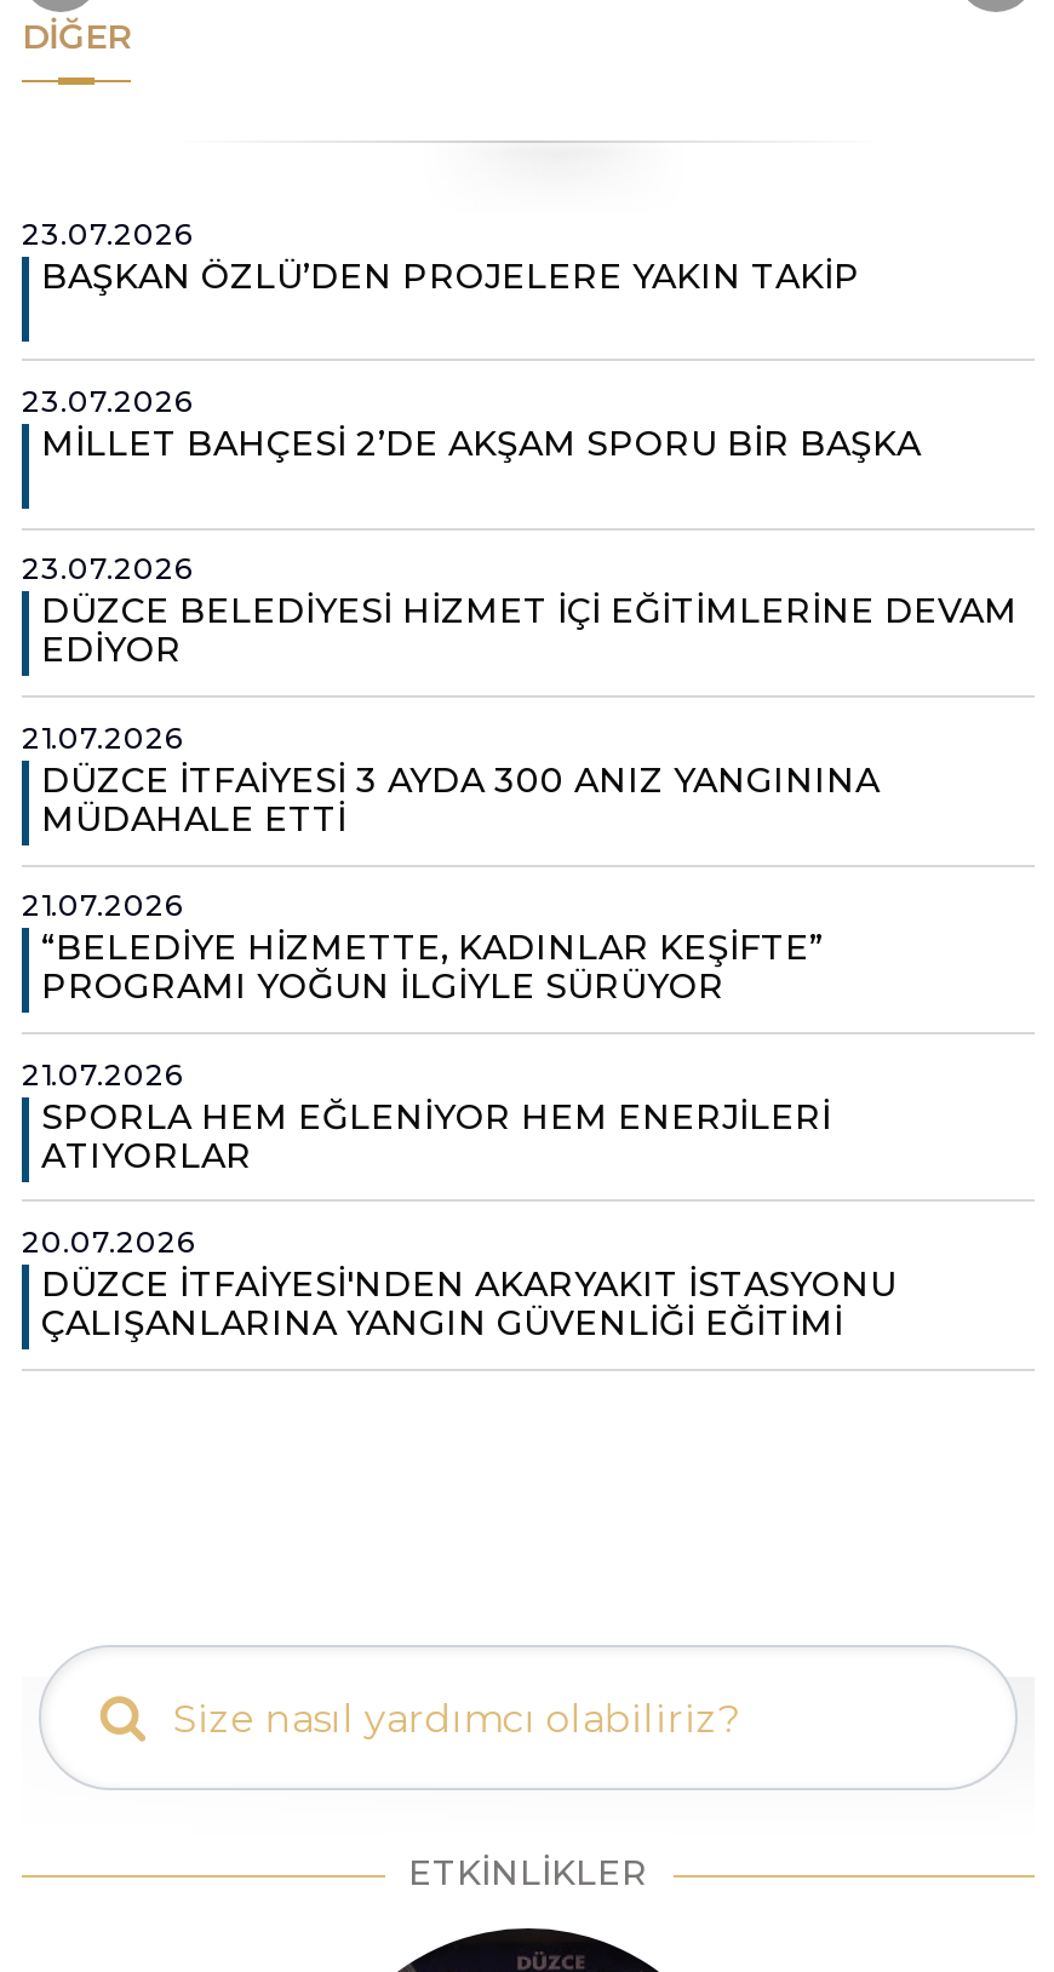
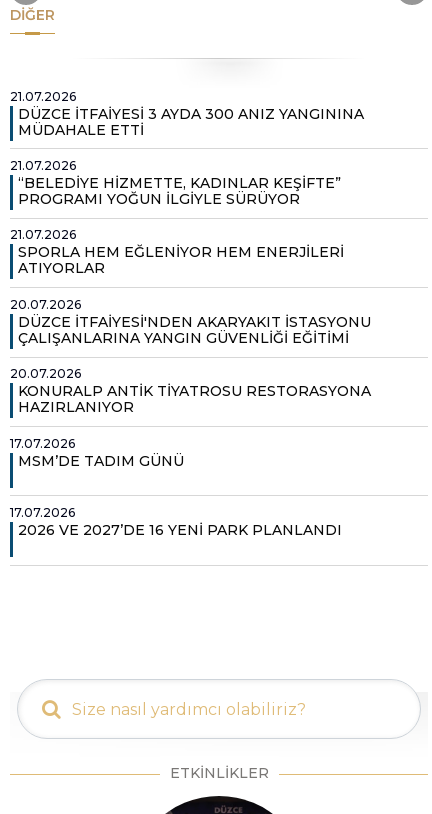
- 23.07.2026
- BAŞKAN ÖZLÜ’DEN PROJELERE YAKIN TAKİP
- 23.07.2026
- MİLLET BAHÇESİ 2’DE AKŞAM SPORU BİR BAŞKA
- 23.07.2026
- DÜZCE BELEDİYESİ HİZMET İÇİ EĞİTİMLERİNE DEVAM
- EDİYOR

moved up: 21.07.2026 | DÜZCE İTFAİYESİ 3 AYDA 300 ANIZ YANGININA | MÜDAHALE ETTİ | ... | DÜZCE İTFAİYESİ'NDEN AKARYAKIT İSTASYONU | ÇALIŞANLARINA YANGIN GÜVENLİĞİ EĞİTİMİ

+ 20.07.2026
+ KONURALP ANTİK TİYATROSU RESTORASYONA
+ HAZIRLANIYOR
+ 17.07.2026
+ MSM’DE TADIM GÜNÜ
+ 17.07.2026
+ 2026 VE 2027’DE 16 YENİ PARK PLANLANDI
